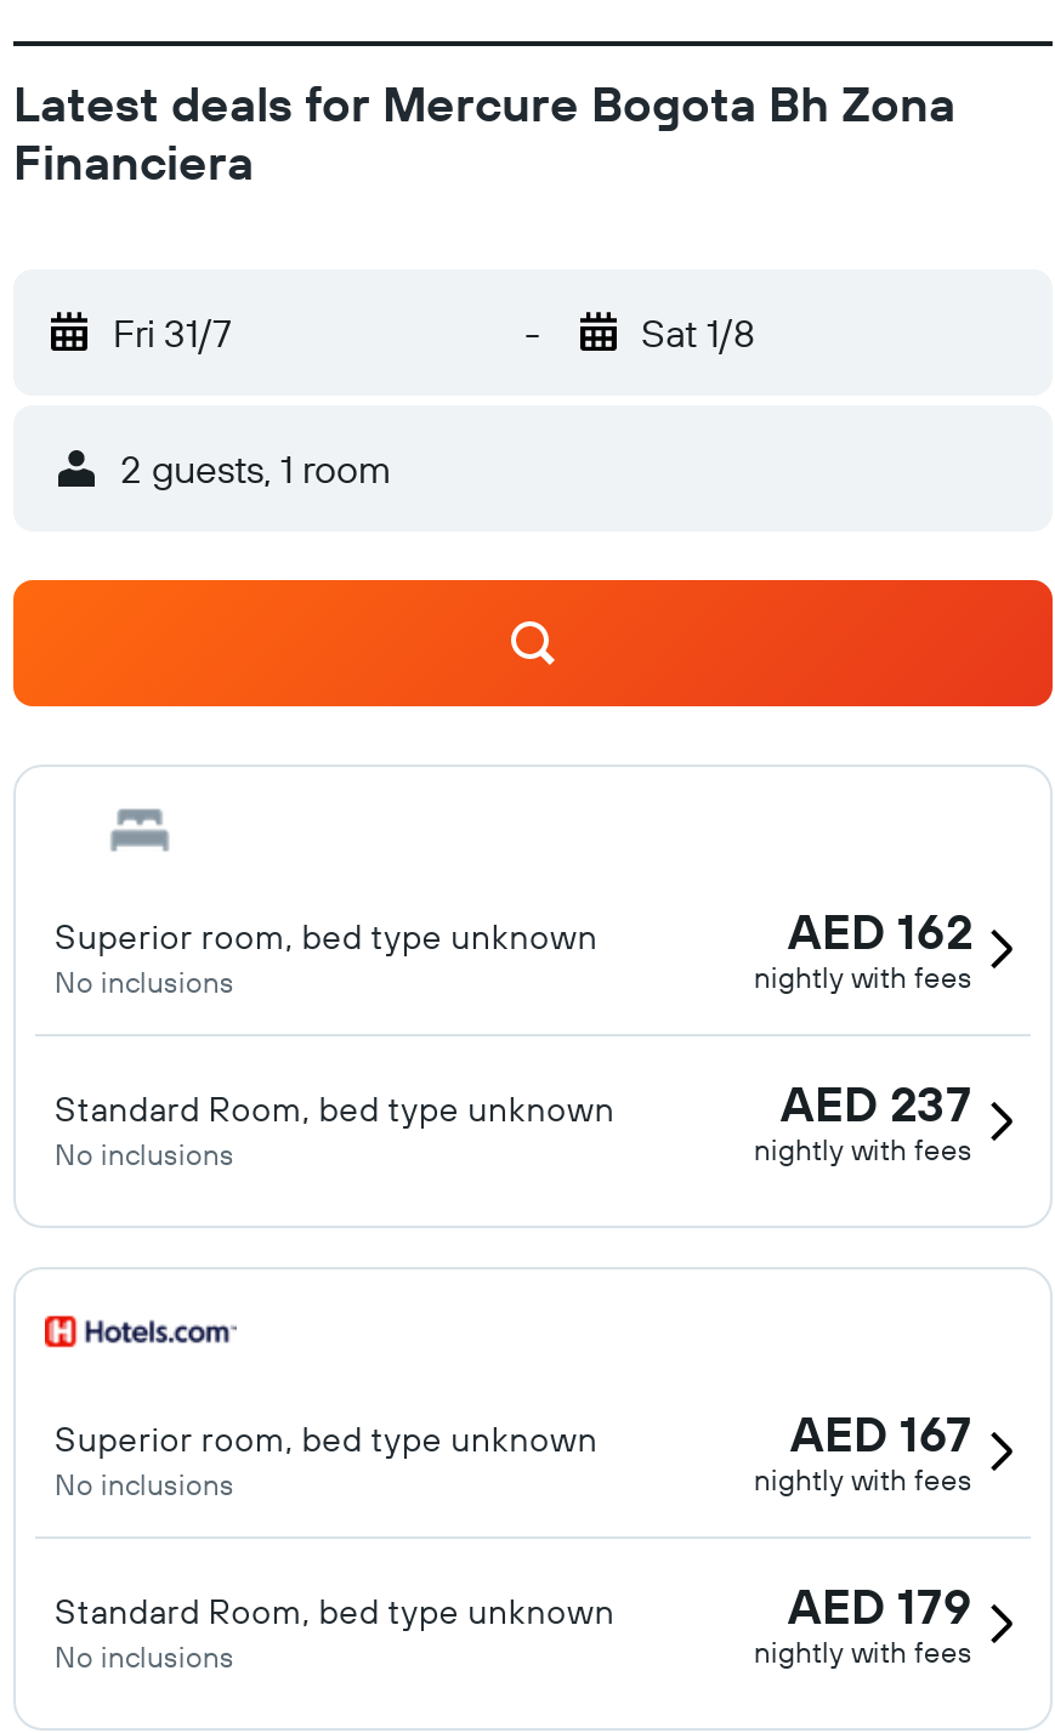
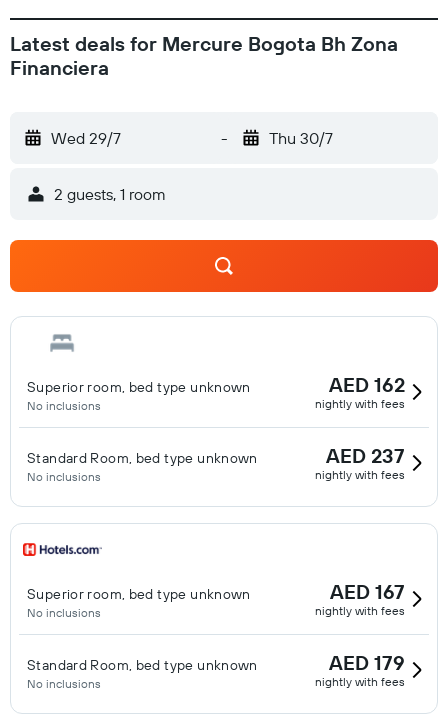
- Fri 31/7
+ Wed 29/7

- Sat 1/8
+ Thu 30/7
